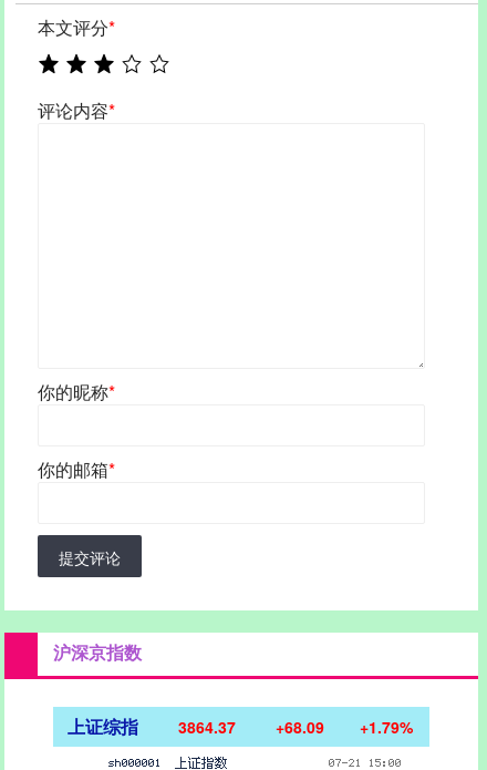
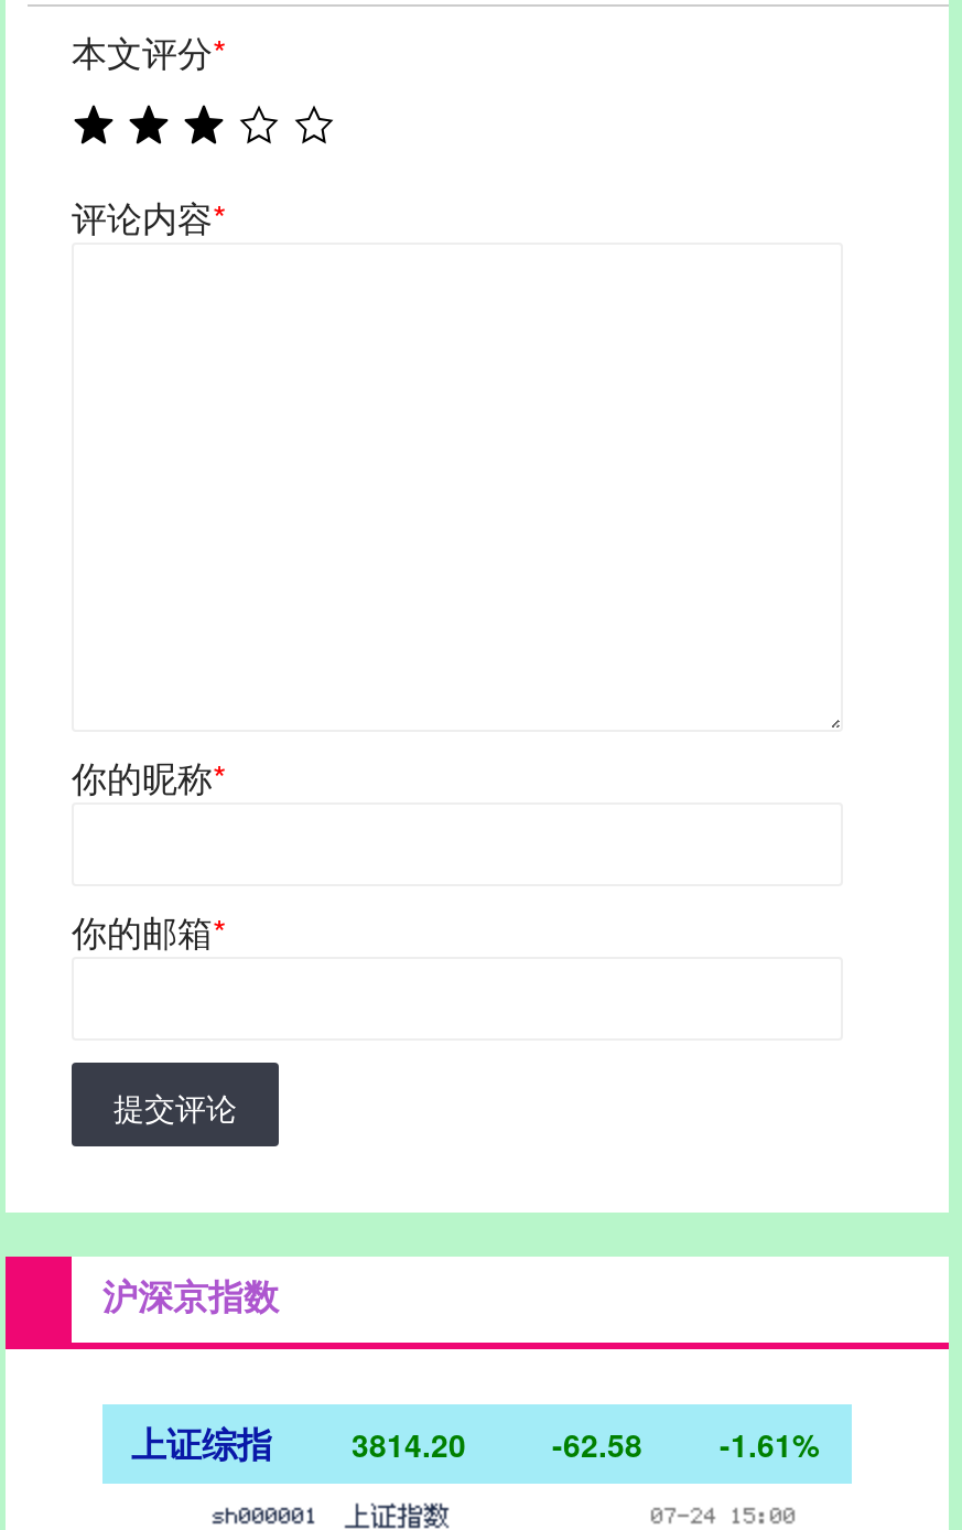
- 3864.37
+ 3814.20

- +68.09
+ -62.58

- +1.79%
+ -1.61%
